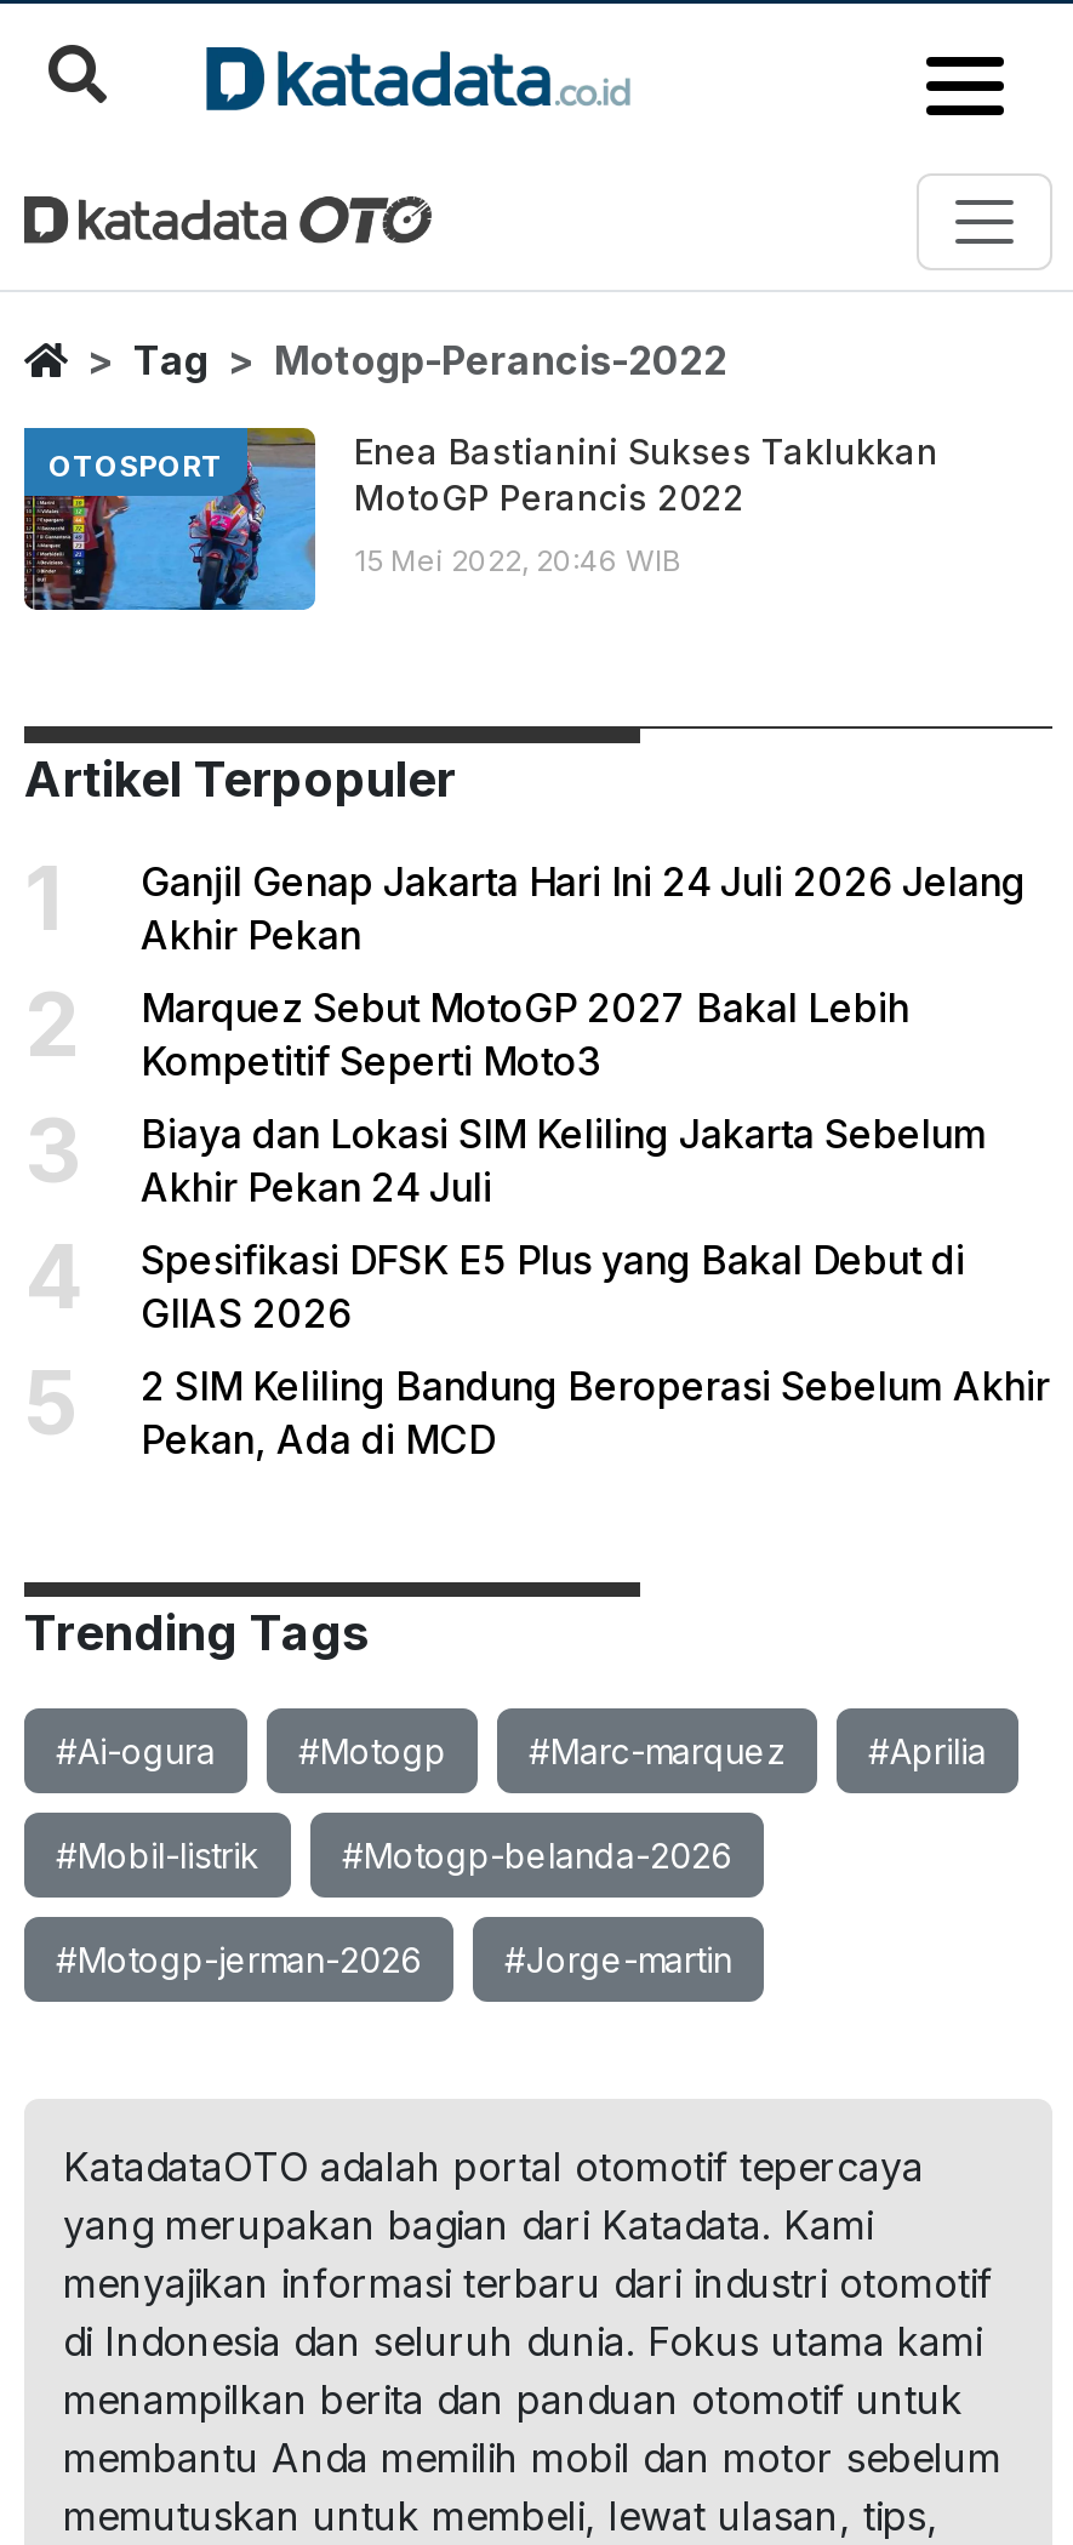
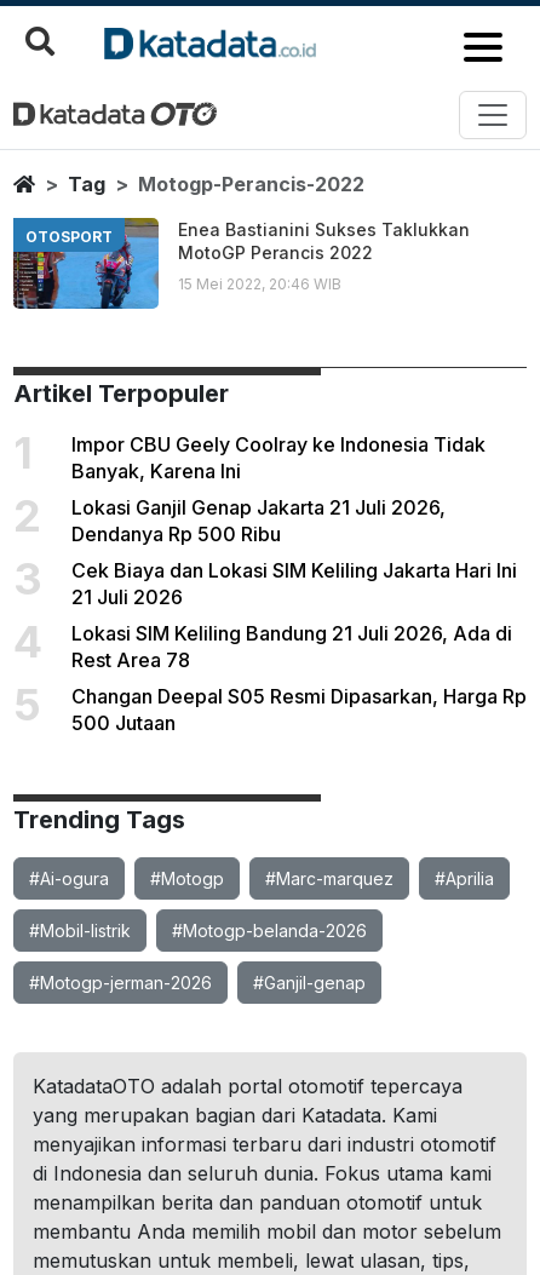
- Ganjil Genap Jakarta Hari Ini 24 Juli 2026 Jelang
- Akhir Pekan
+ Impor CBU Geely Coolray ke Indonesia Tidak
+ Banyak, Karena Ini

- Marquez Sebut MotoGP 2027 Bakal Lebih
- Kompetitif Seperti Moto3
+ Lokasi Ganjil Genap Jakarta 21 Juli 2026,
+ Dendanya Rp 500 Ribu

- Biaya dan Lokasi SIM Keliling Jakarta Sebelum
- Akhir Pekan 24 Juli
+ Cek Biaya dan Lokasi SIM Keliling Jakarta Hari Ini
+ 21 Juli 2026

- Spesifikasi DFSK E5 Plus yang Bakal Debut di
- GIIAS 2026
+ Lokasi SIM Keliling Bandung 21 Juli 2026, Ada di
+ Rest Area 78

- 2 SIM Keliling Bandung Beroperasi Sebelum Akhir
- Pekan, Ada di MCD
+ Changan Deepal S05 Resmi Dipasarkan, Harga Rp
+ 500 Jutaan

- #Jorge-martin
+ #Ganjil-genap
